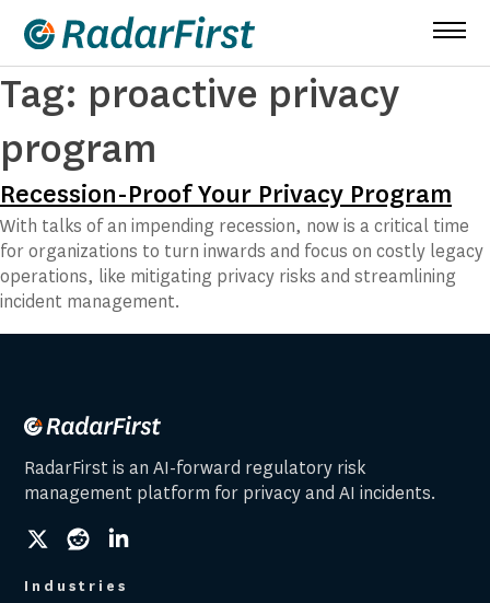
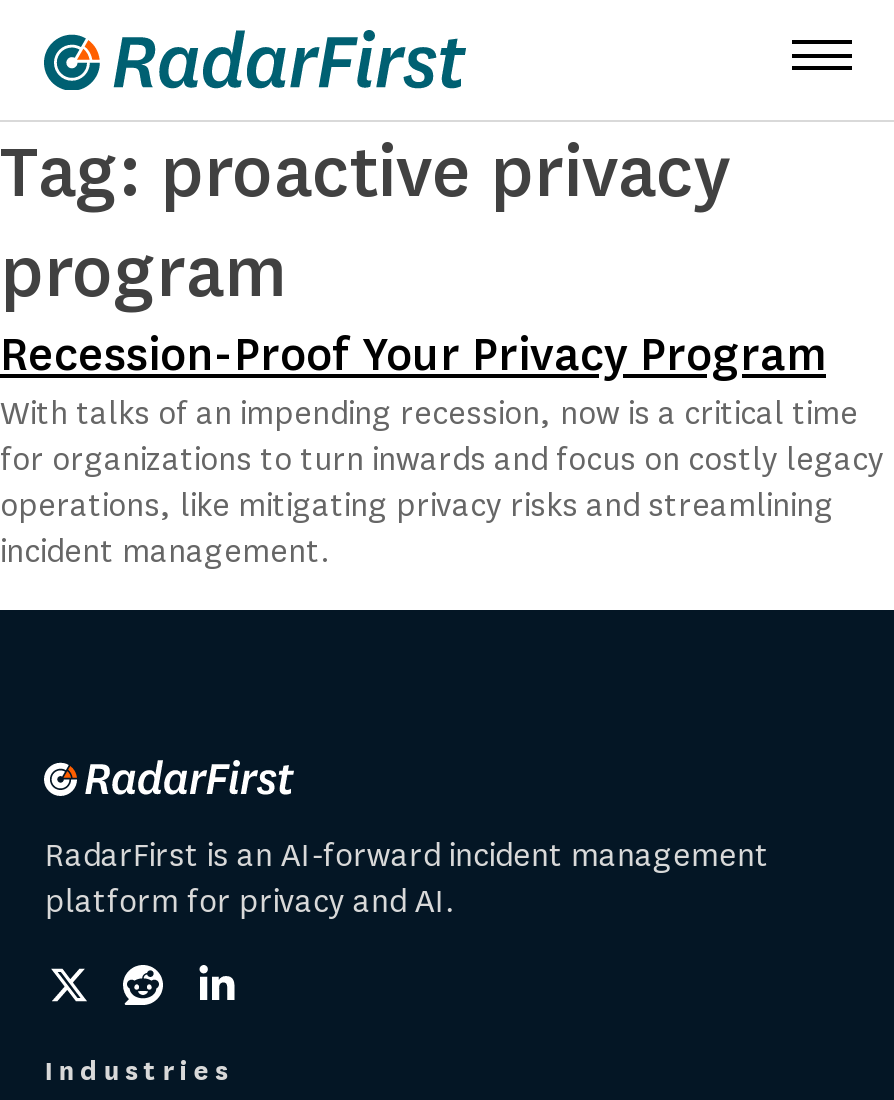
- RadarFirst is an AI-forward regulatory risk
- management platform for privacy and AI incidents.
+ RadarFirst is an AI-forward incident management
+ platform for privacy and AI.
